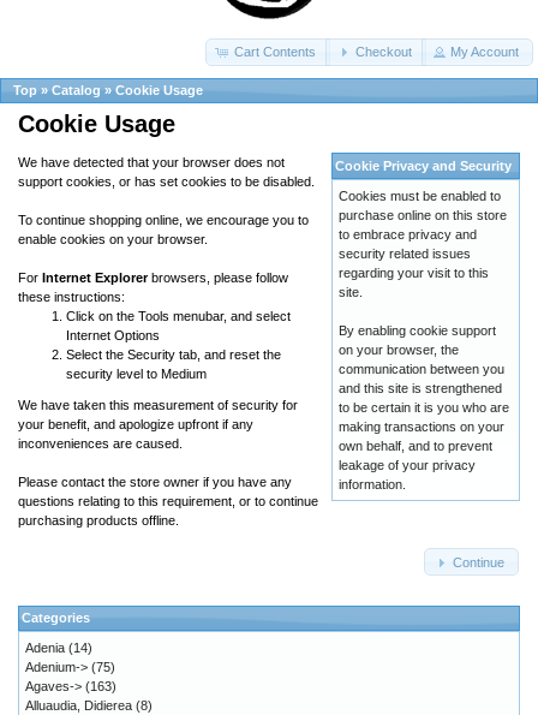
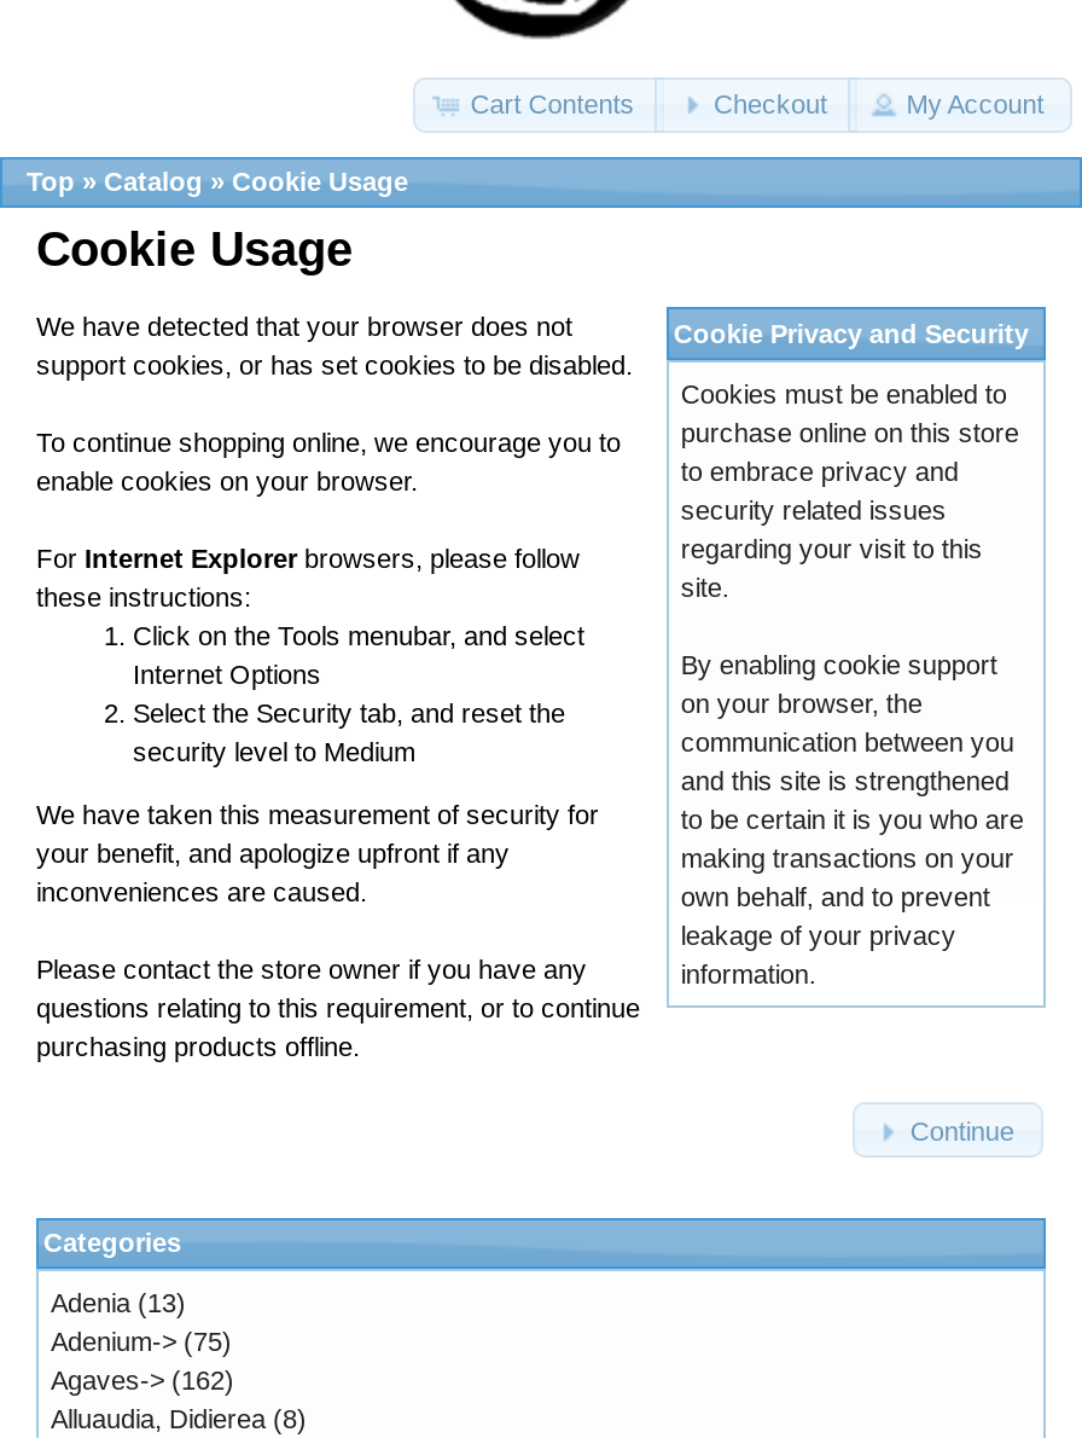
- Adenia (14)
+ Adenia (13)

- Agaves-> (163)
+ Agaves-> (162)
